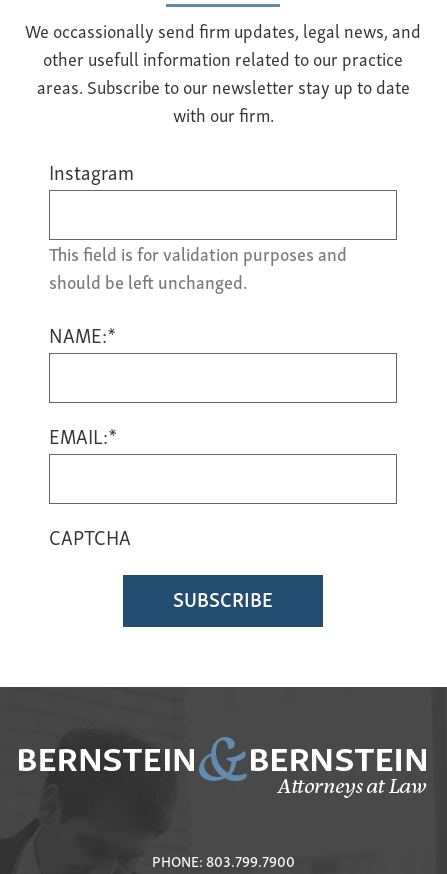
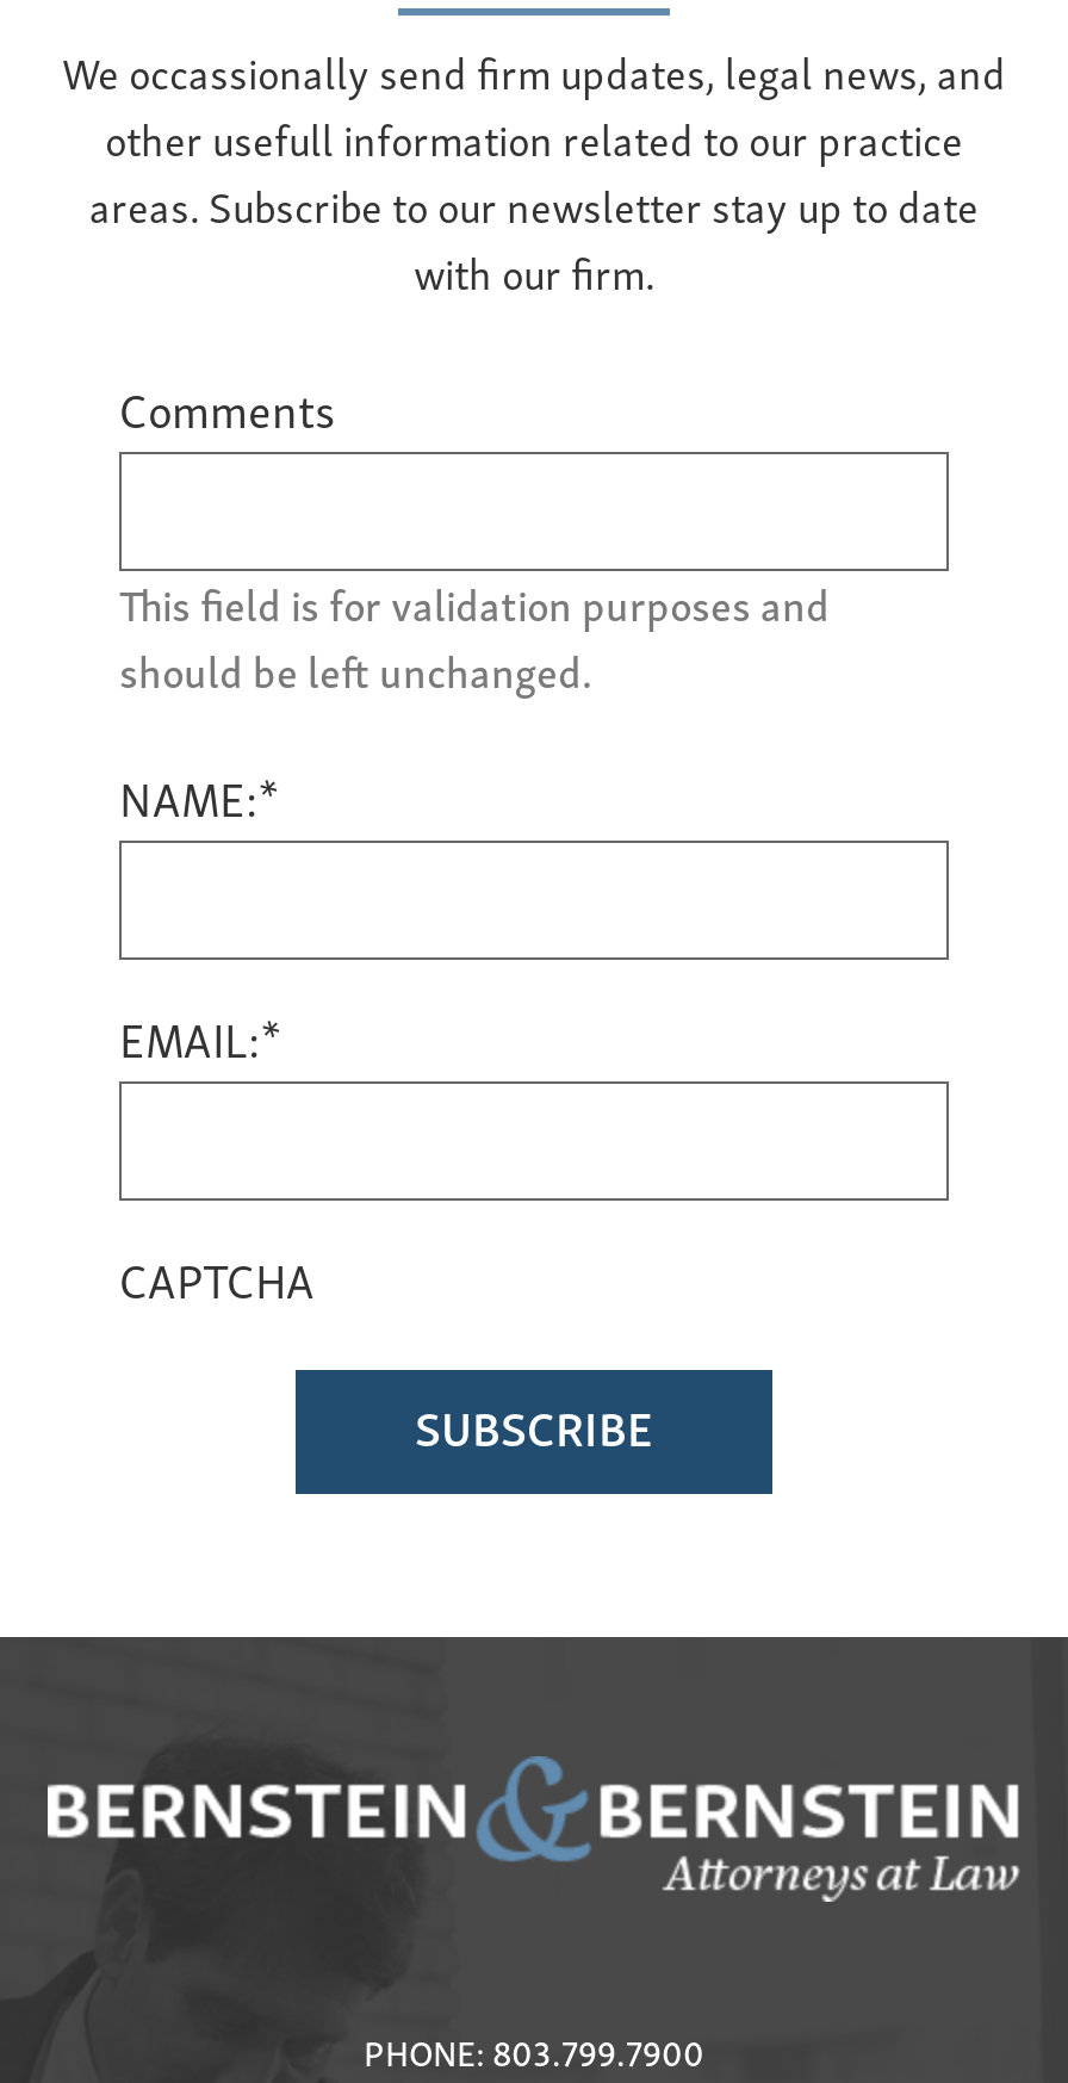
- Instagram
+ Comments
